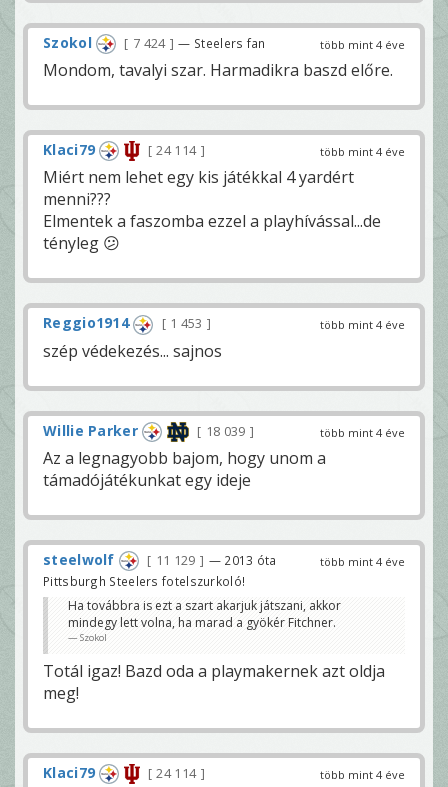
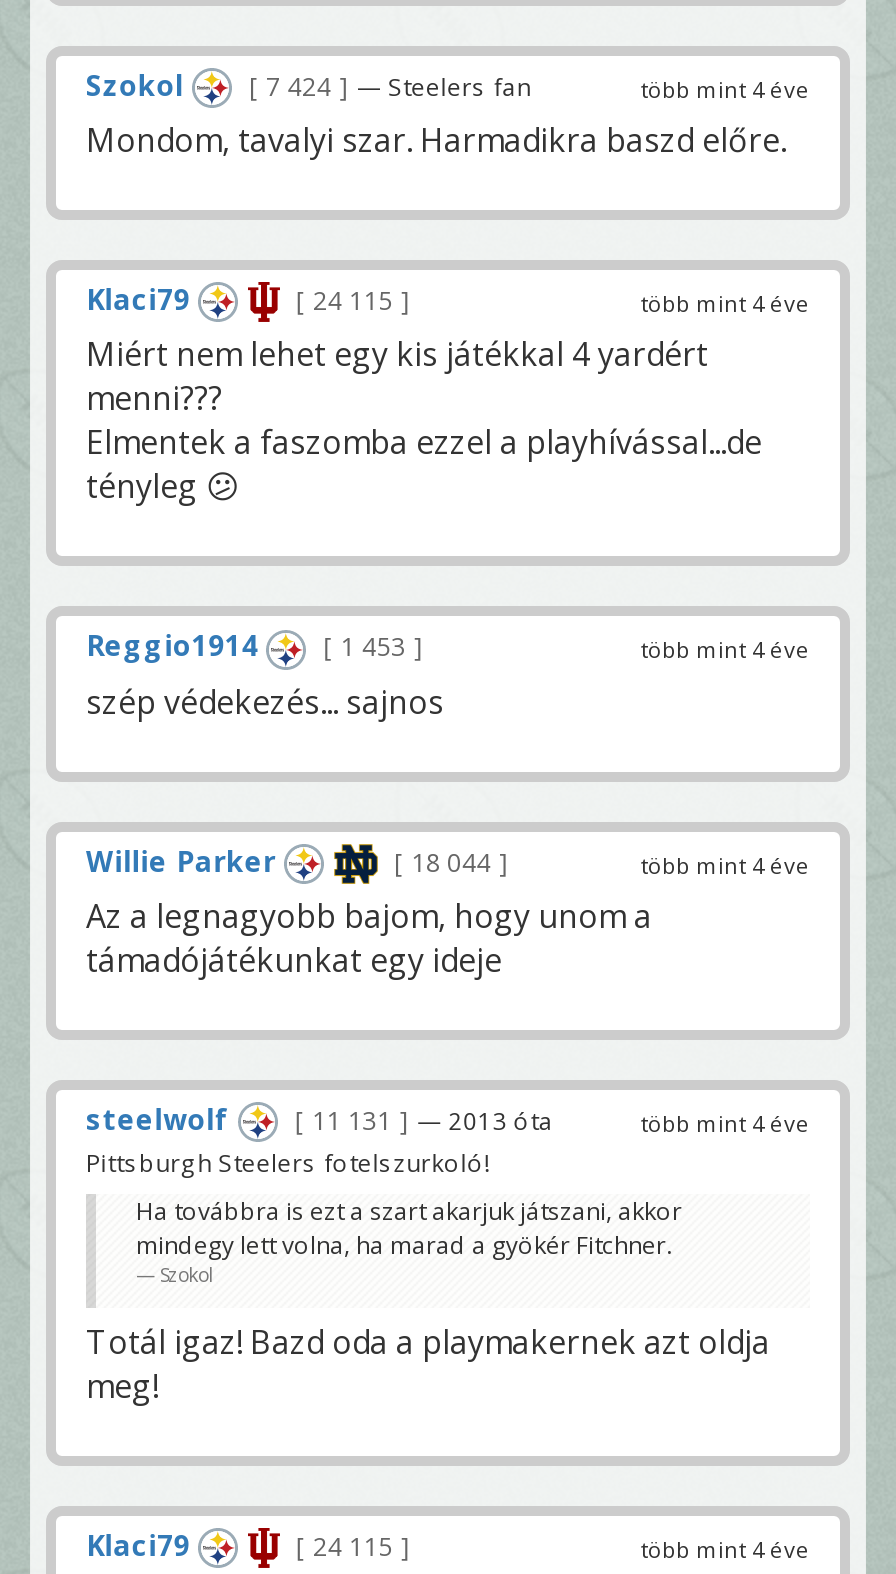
- 24 114
+ 24 115

- 18 039
+ 18 044

- 11 129 — 2013 óta
+ 11 131 — 2013 óta

- 24 114
+ 24 115
